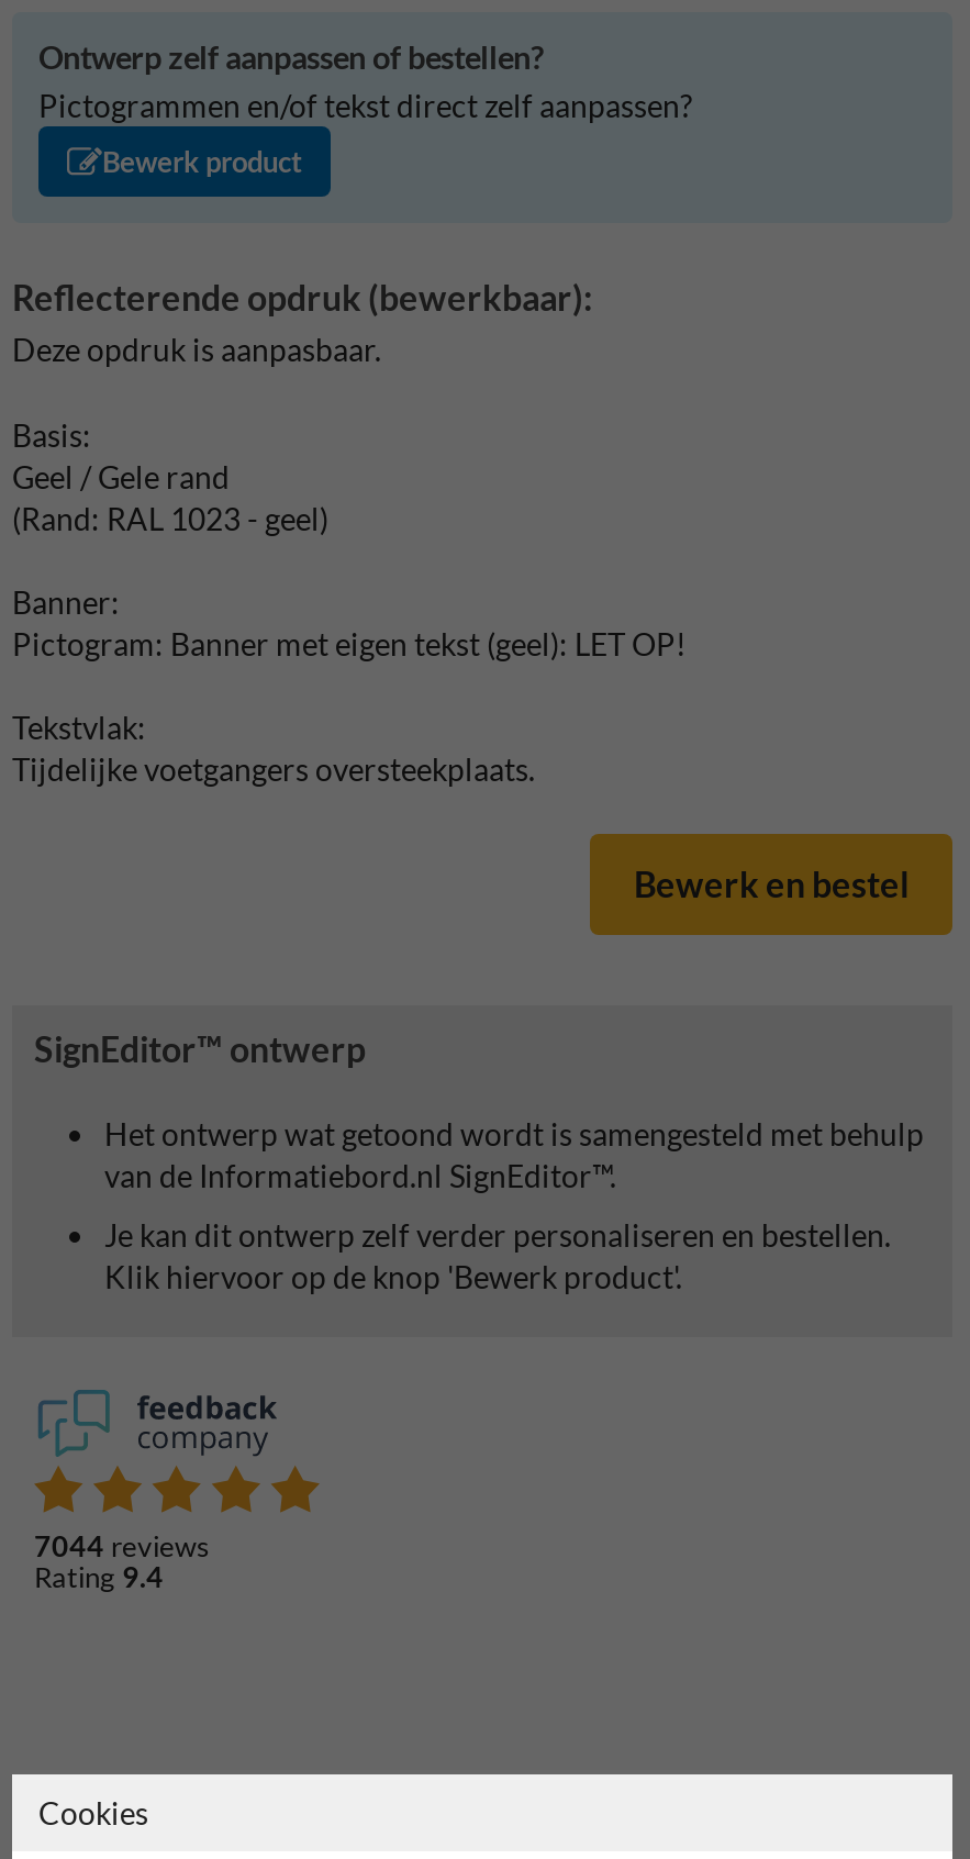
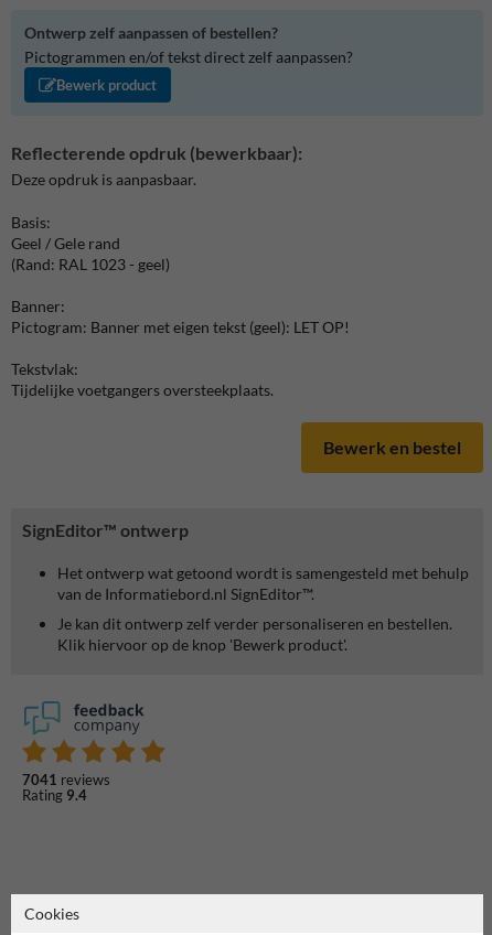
- 7044 reviews
+ 7041 reviews
